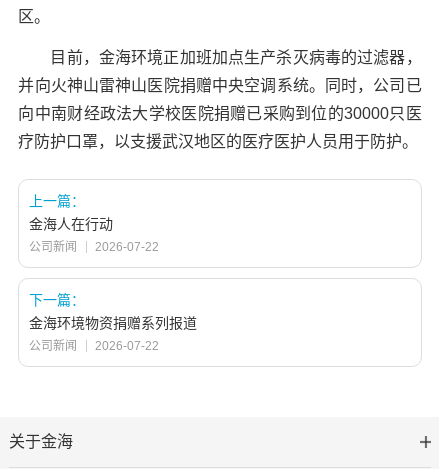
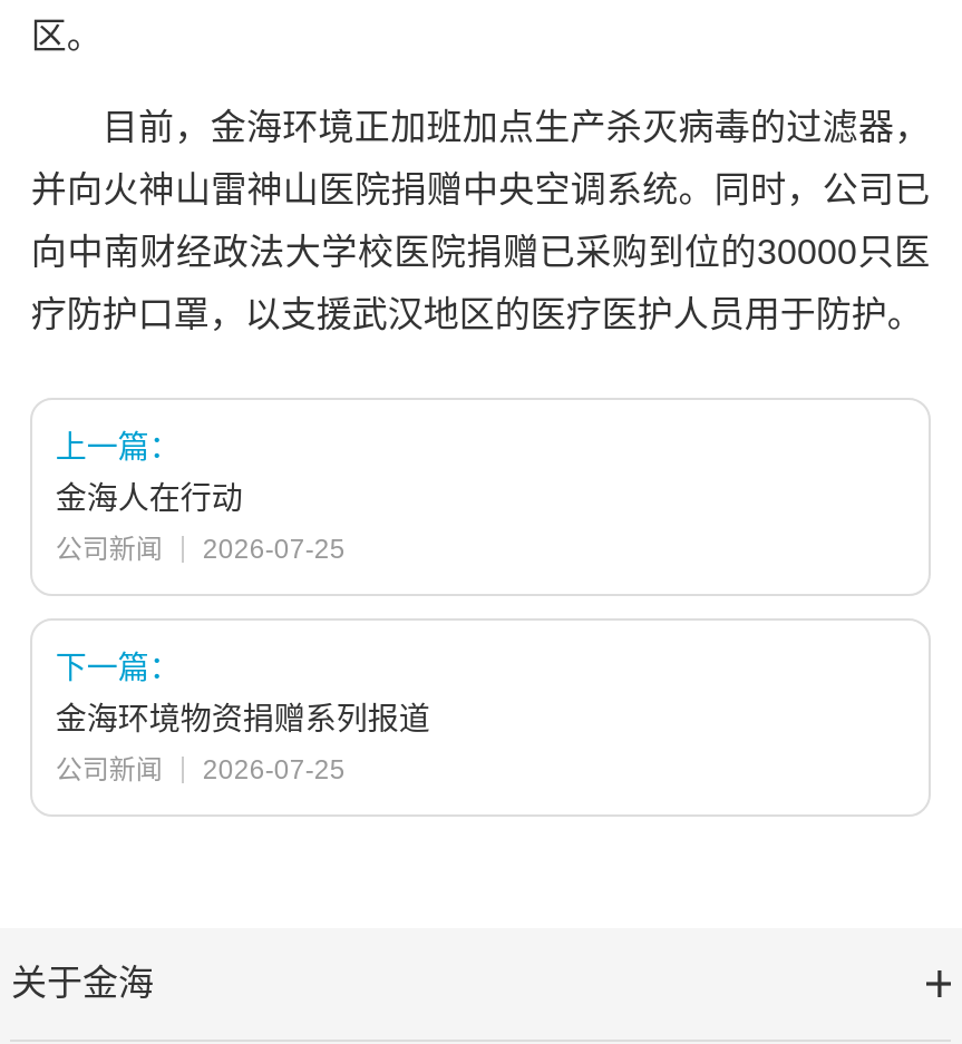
- 公司新闻 2026-07-22
+ 公司新闻 2026-07-25

- 公司新闻 2026-07-22
+ 公司新闻 2026-07-25
